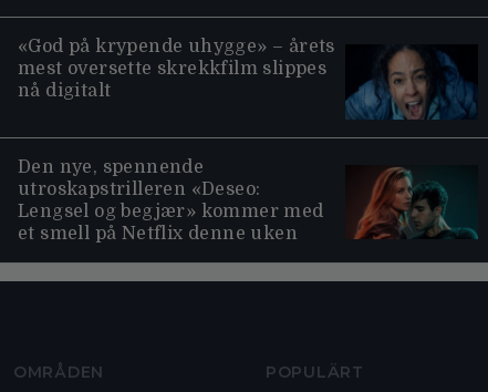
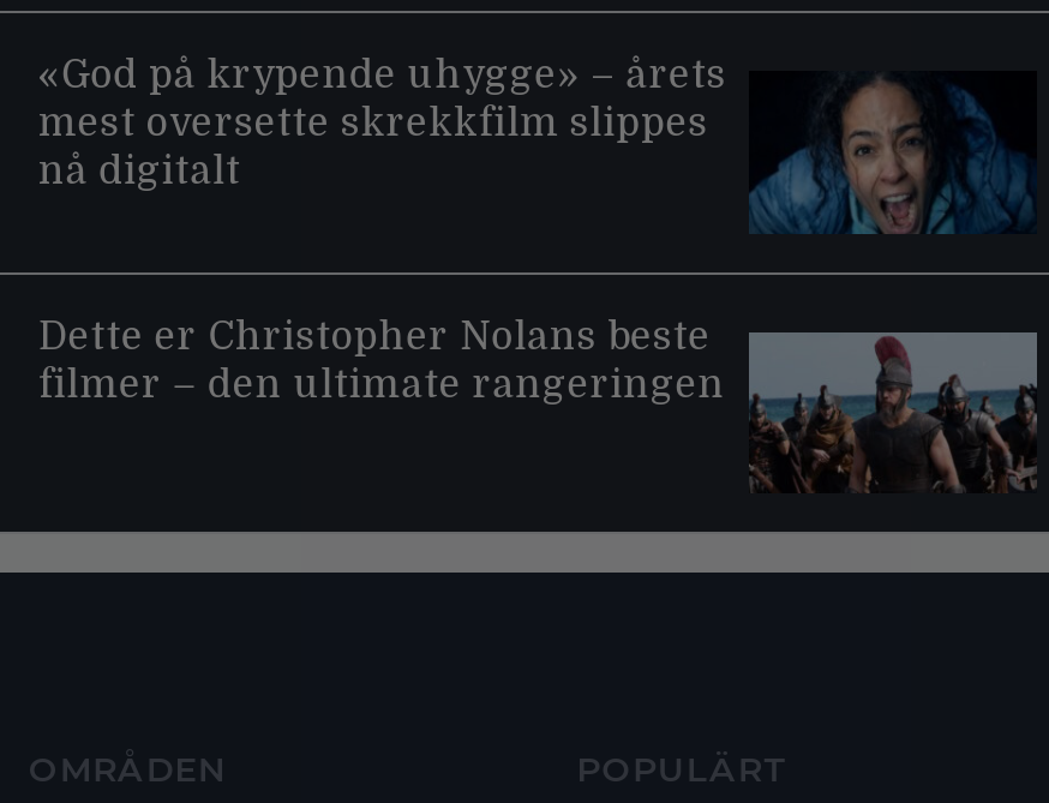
- [image]
- Den nye, spennende
- utroskapstrilleren «Deseo:
- Lengsel og begjær» kommer med
- et smell på Netflix denne uken
+ [image]
+ Dette er Christopher Nolans beste
+ filmer – den ultimate rangeringen
